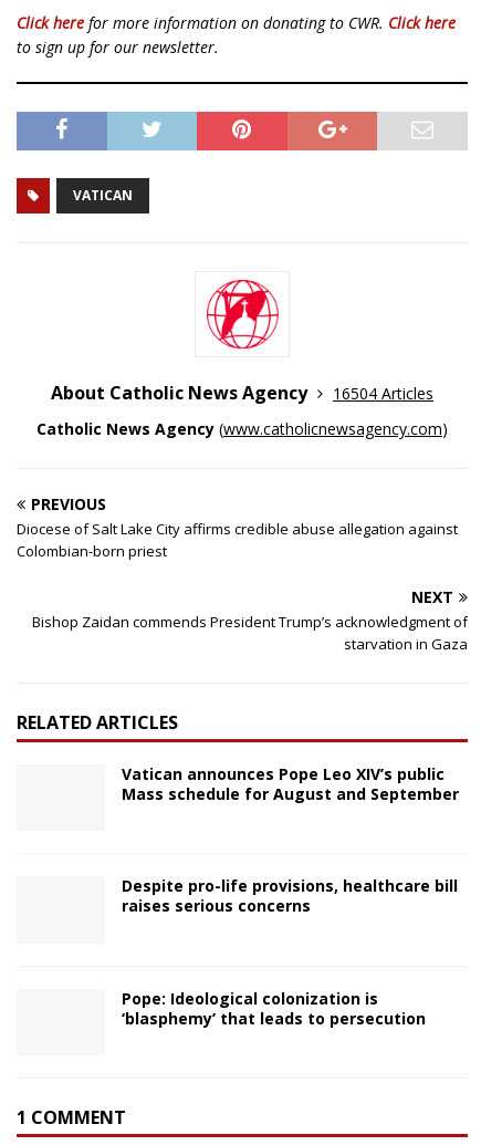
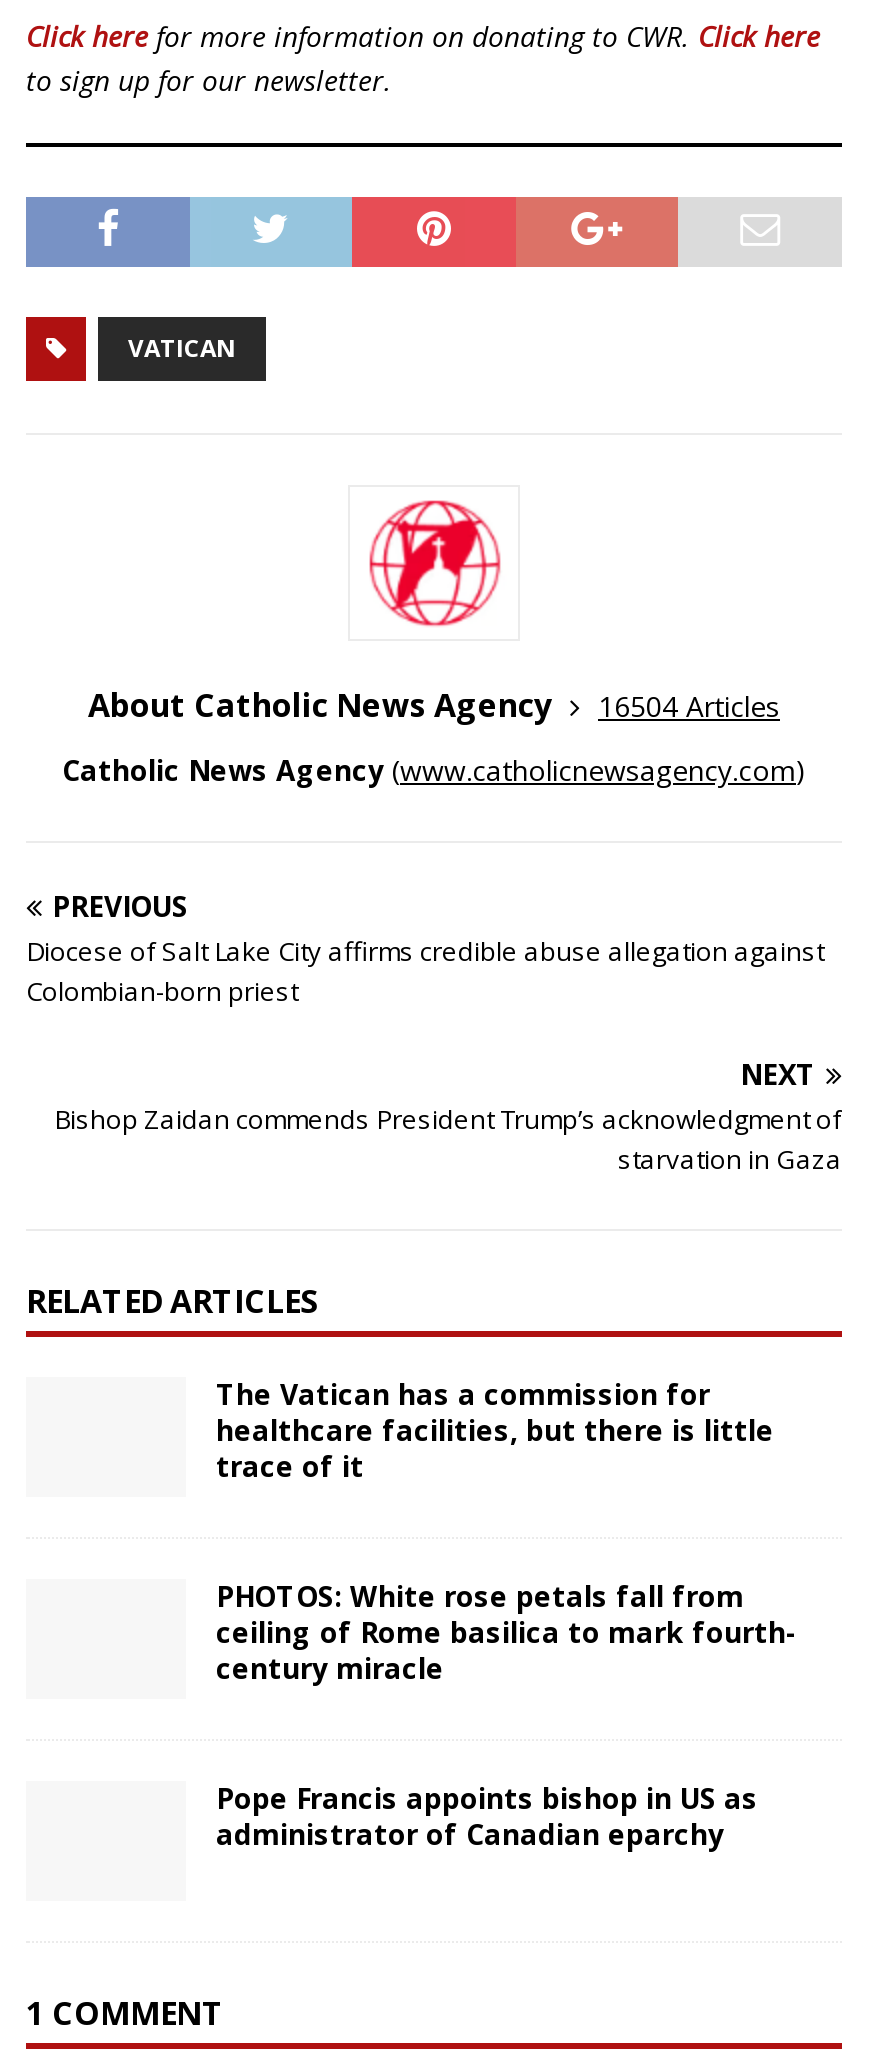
- Vatican announces Pope Leo XIV’s public
- Mass schedule for August and September
+ The Vatican has a commission for
+ healthcare facilities, but there is little
+ trace of it

- Despite pro-life provisions, healthcare bill
- raises serious concerns
+ PHOTOS: White rose petals fall from
+ ceiling of Rome basilica to mark fourth-
+ century miracle

- Pope: Ideological colonization is
- ‘blasphemy’ that leads to persecution
+ Pope Francis appoints bishop in US as
+ administrator of Canadian eparchy
